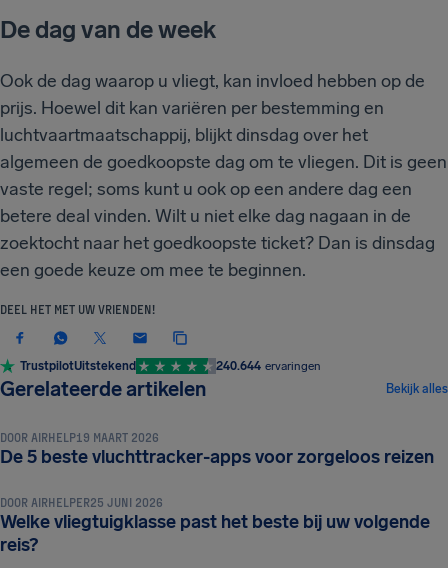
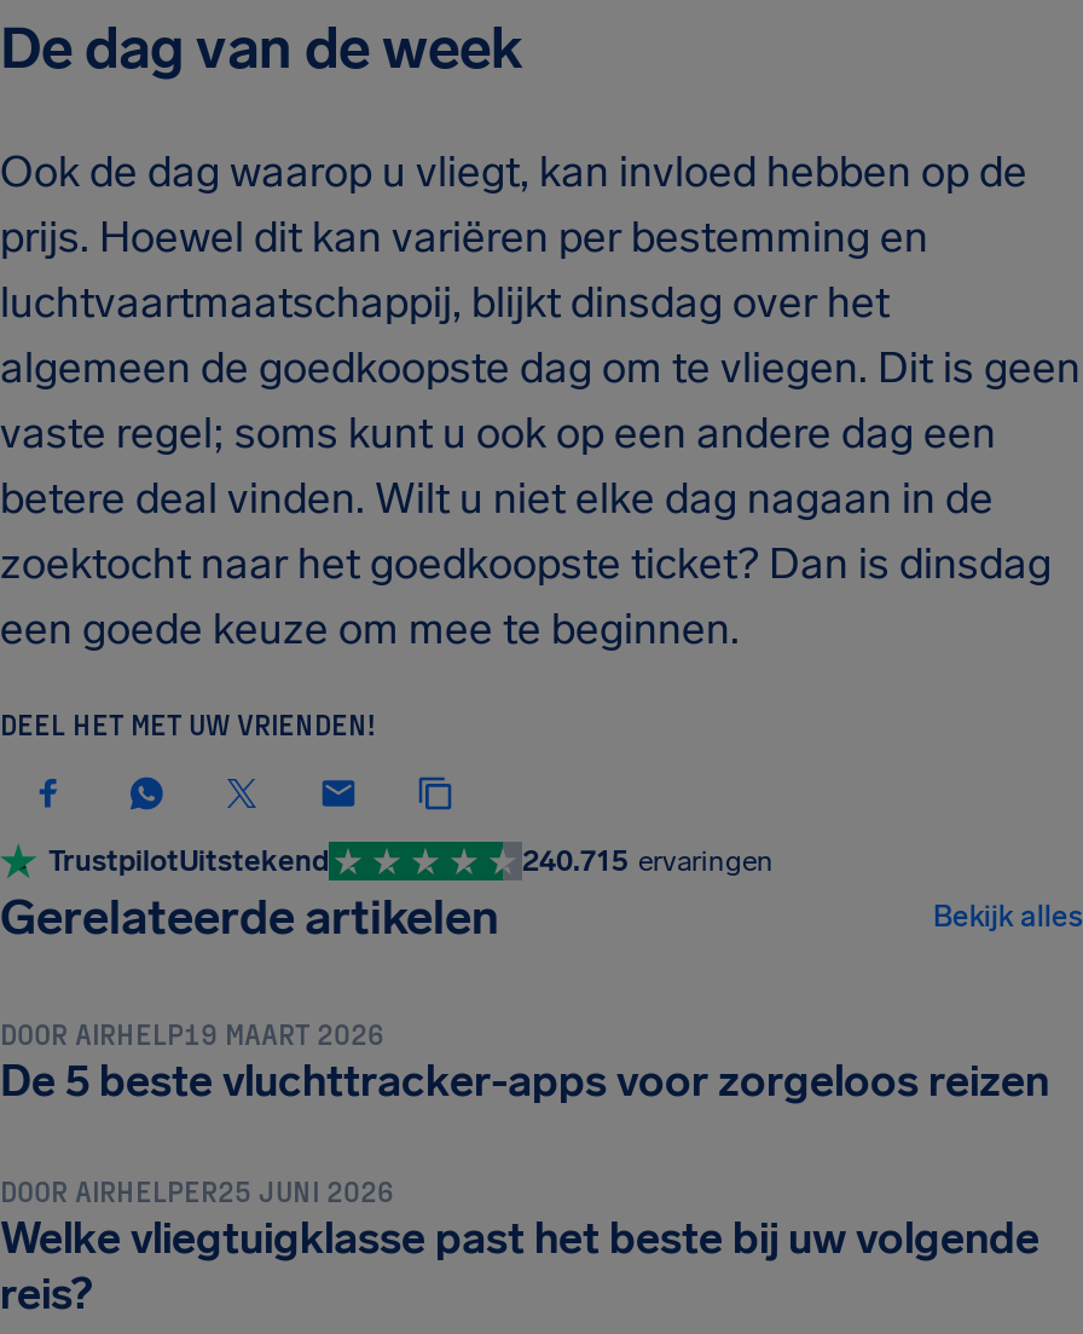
- 240.644 ervaringen
+ 240.715 ervaringen
